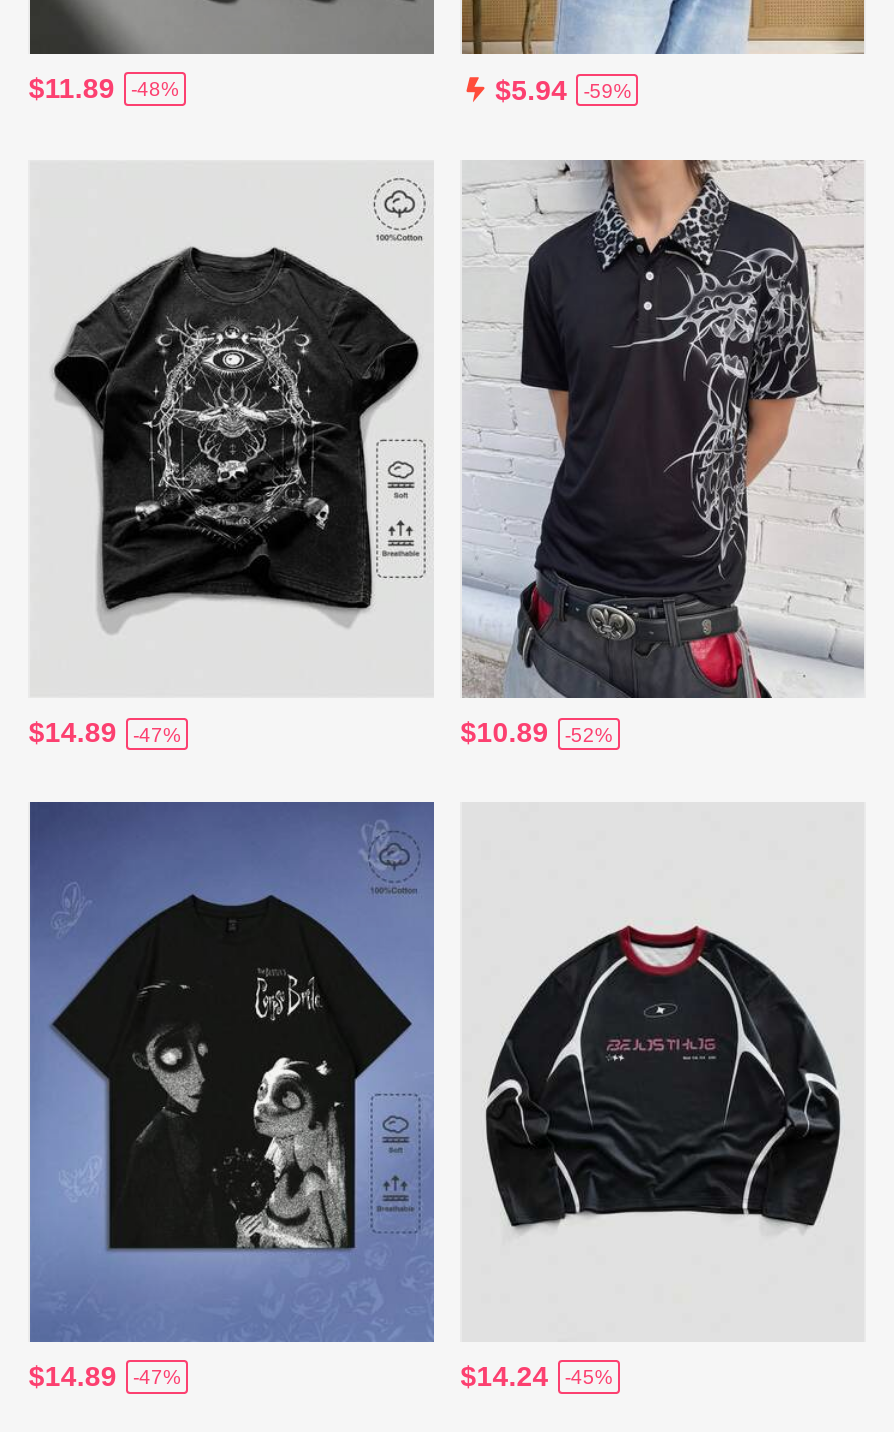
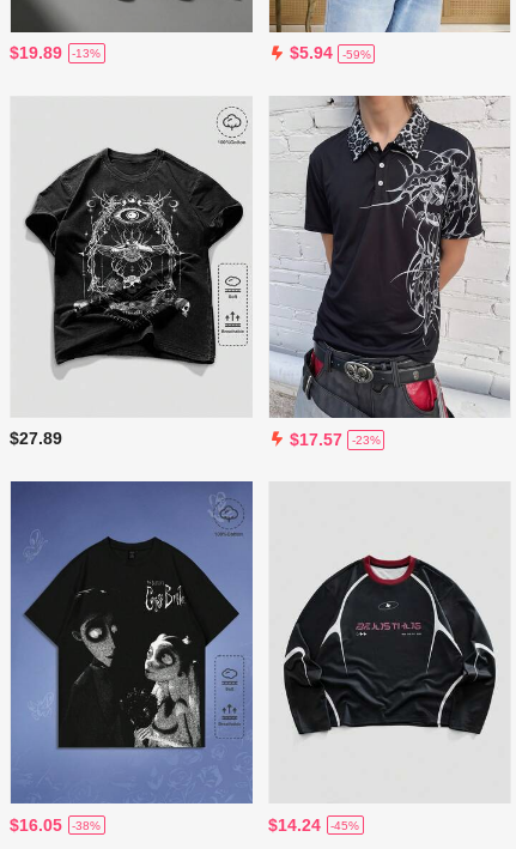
- $11.89
+ $19.89

- -48%
+ -13%

- $14.89
- -47%
- $10.89
- -52%
+ $27.89
+ $17.57
+ -23%

- $14.89
- -47%
+ $16.05
+ -38%
